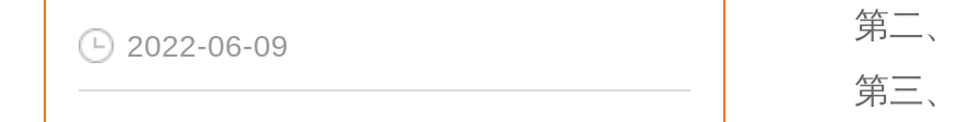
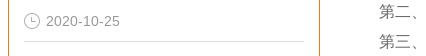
- 2022-06-09
+ 2020-10-25
